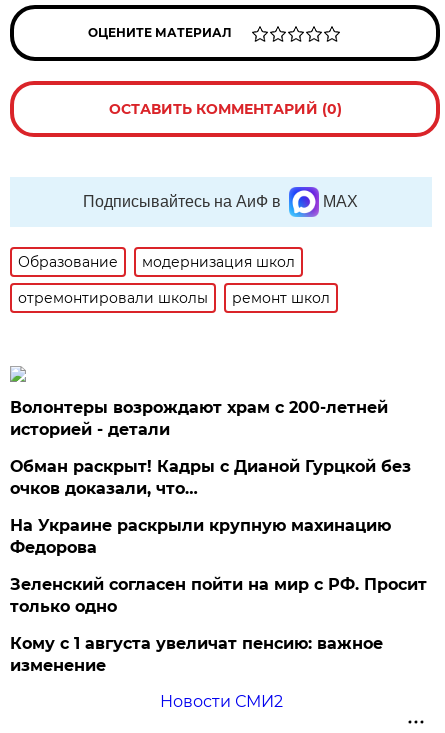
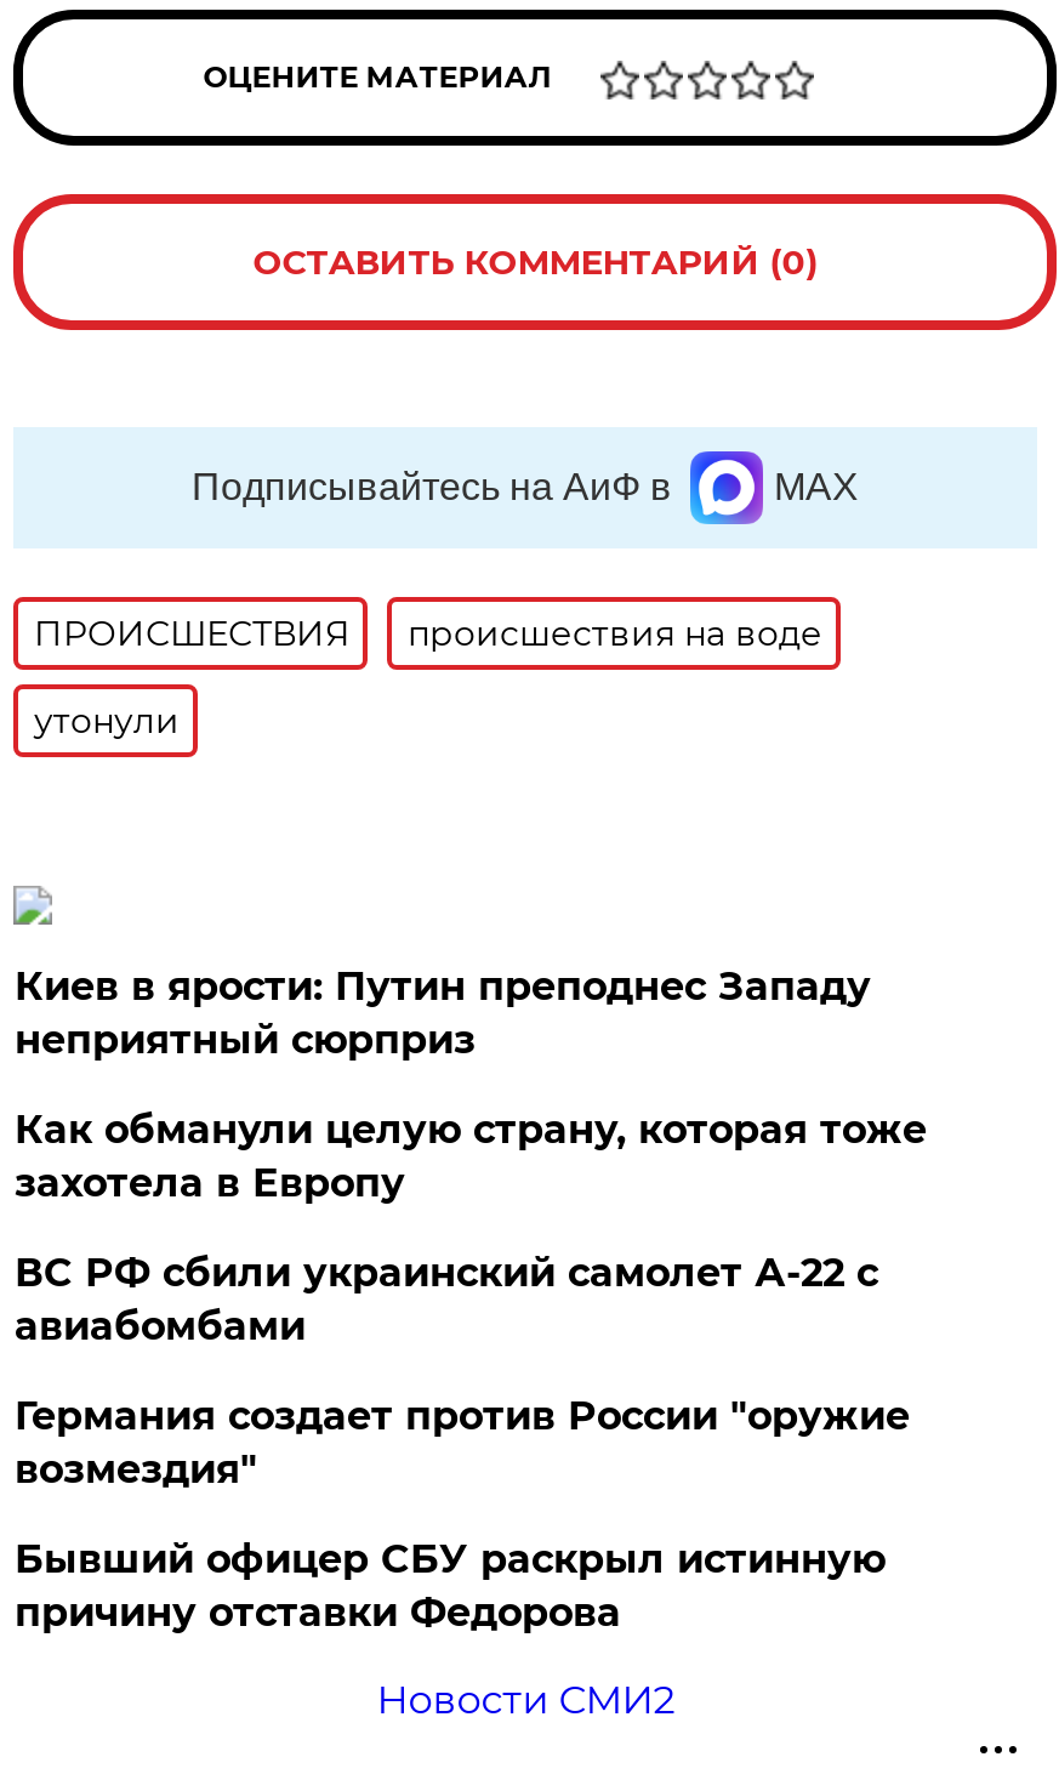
- Образование
- модернизация школ
+ ПРОИСШЕСТВИЯ
+ происшествия на воде

- отремонтировали школы
- ремонт школ
+ утонули

- Волонтеры возрождают храм с 200-летней
- историей - детали
+ Киев в ярости: Путин преподнес Западу
+ неприятный сюрприз

- Обман раскрыт! Кадры с Дианой Гурцкой без
- очков доказали, что…
+ Как обманули целую страну, которая тоже
+ захотела в Европу

- На Украине раскрыли крупную махинацию
- Федорова
+ ВС РФ сбили украинский самолет А-22 с
+ авиабомбами

- Зеленский согласен пойти на мир с РФ. Просит
- только одно
+ Германия создает против России "оружие
+ возмездия"

- Кому с 1 августа увеличат пенсию: важное
- изменение
+ Бывший офицер СБУ раскрыл истинную
+ причину отставки Федорова
